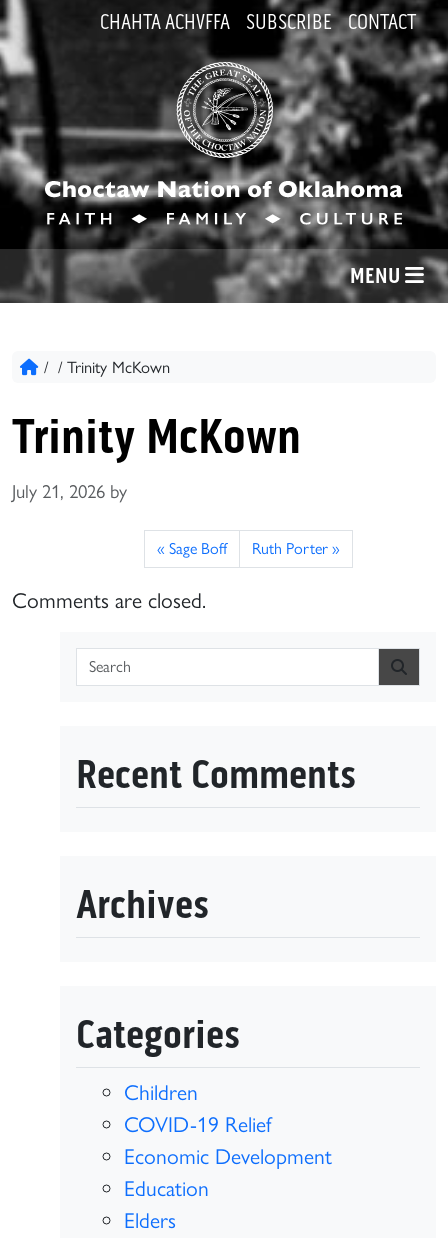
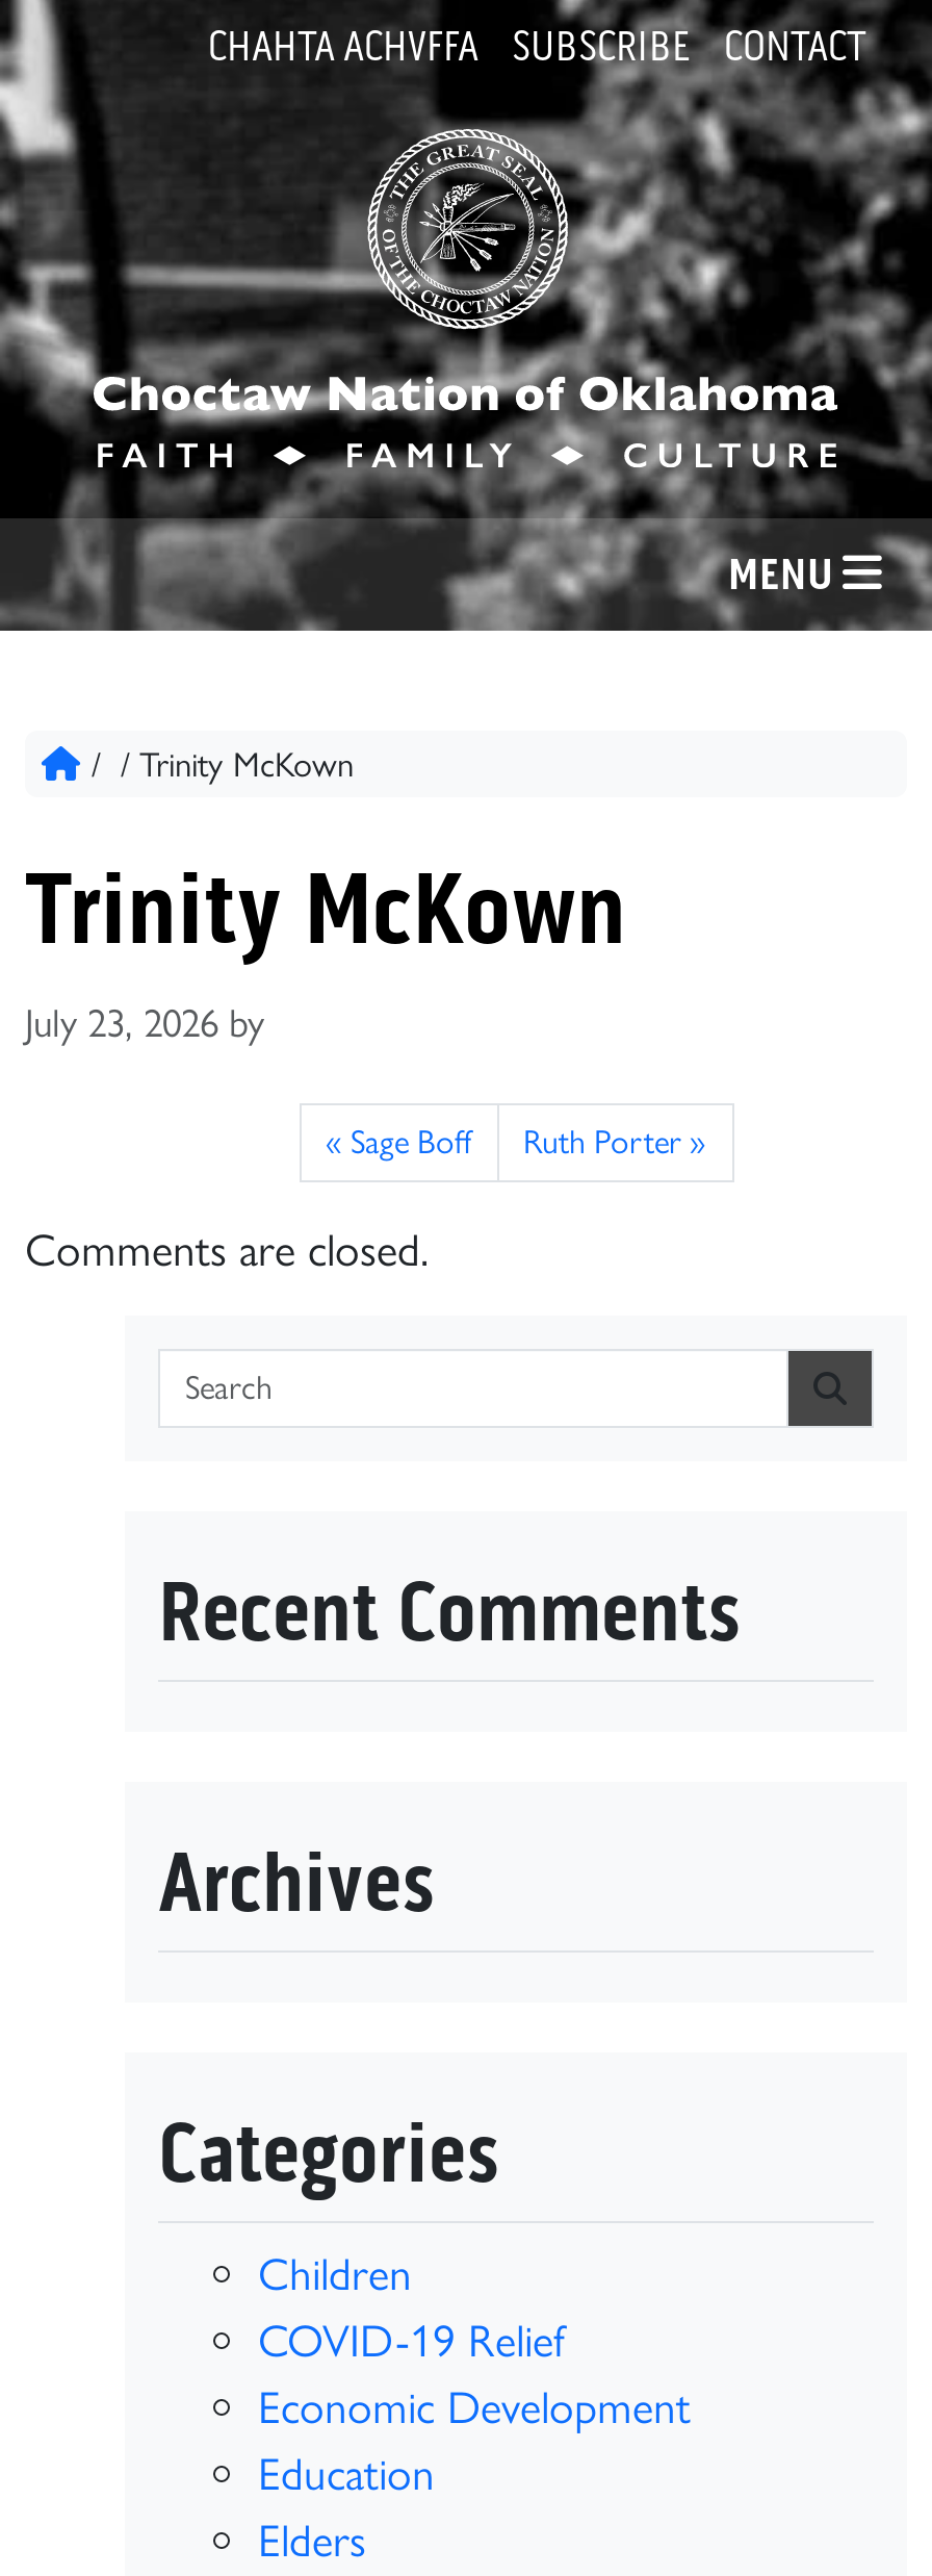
- July 21, 2026 by
+ July 23, 2026 by
